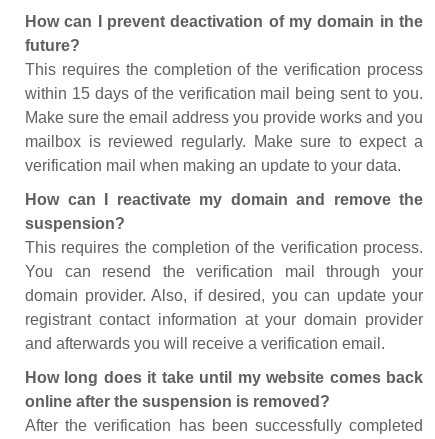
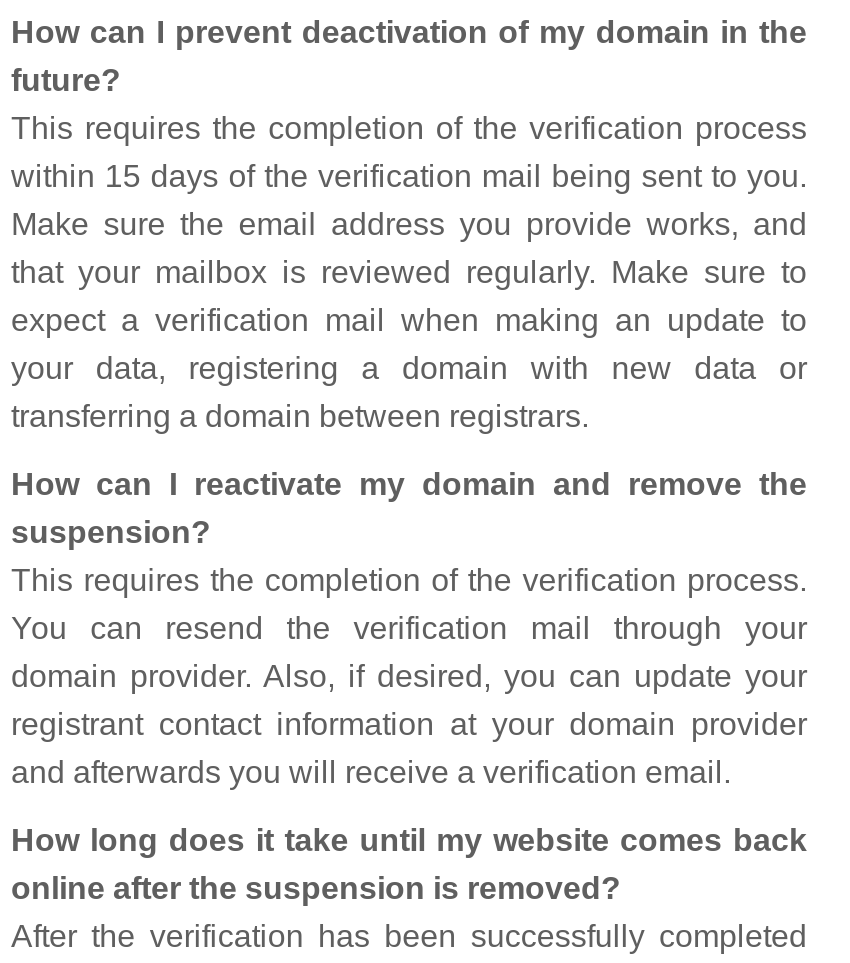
- Make sure the email address you provide works and you
- mailbox is reviewed regularly. Make sure to expect a
- verification mail when making an update to your data.
+ Make sure the email address you provide works, and
+ that your mailbox is reviewed regularly. Make sure to
+ expect a verification mail when making an update to
+ your data, registering a domain with new data or
+ transferring a domain between registrars.
